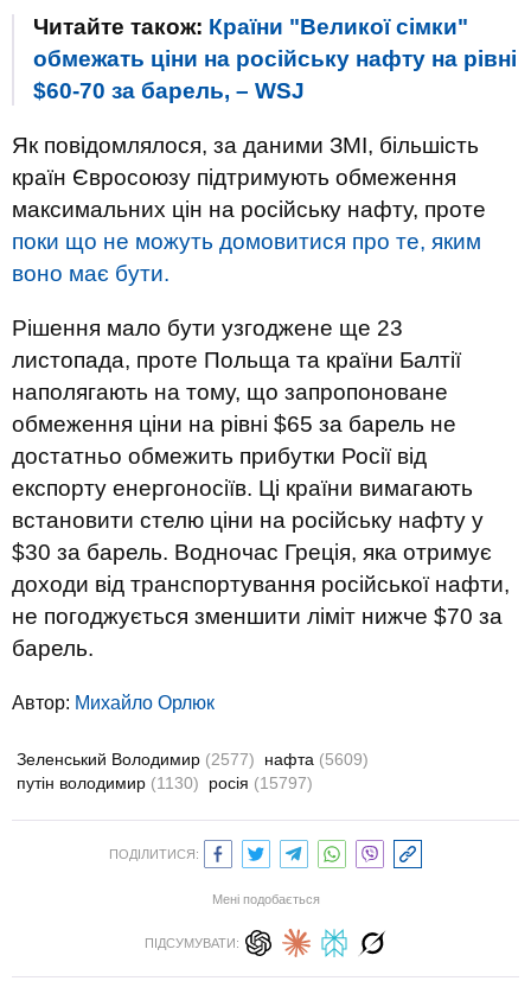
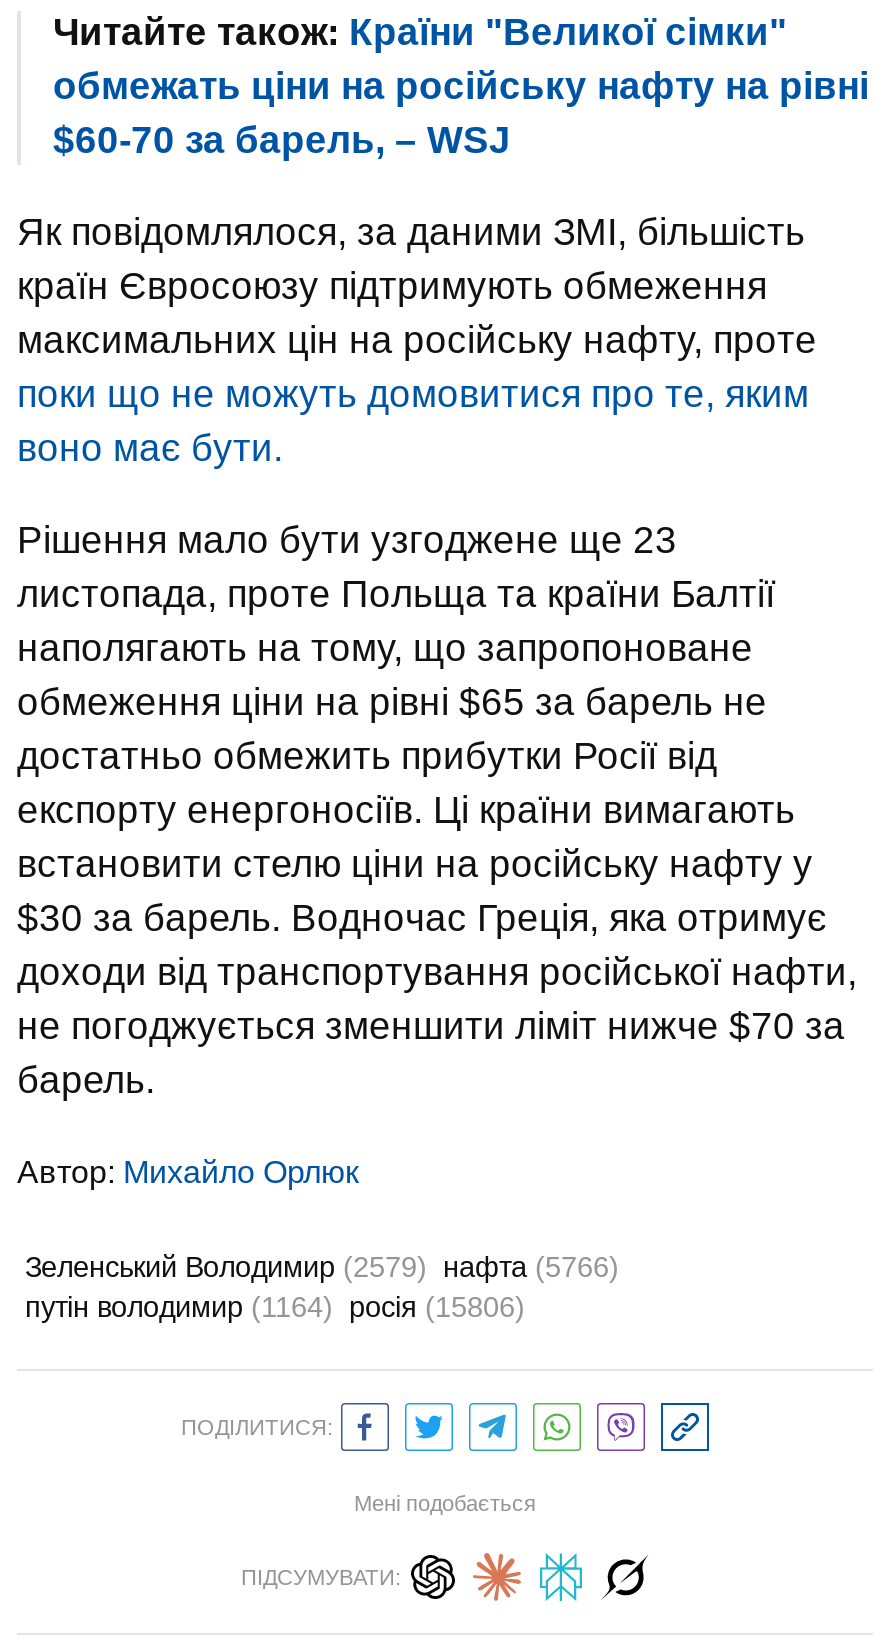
- Зеленський Володимир (2577) нафта (5609)
+ Зеленський Володимир (2579) нафта (5766)

- путін володимир (1130) росія (15797)
+ путін володимир (1164) росія (15806)
